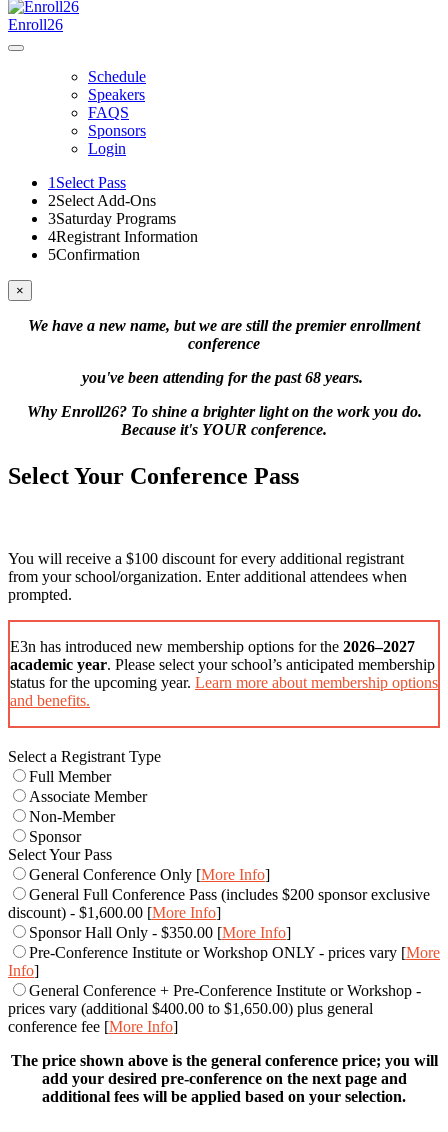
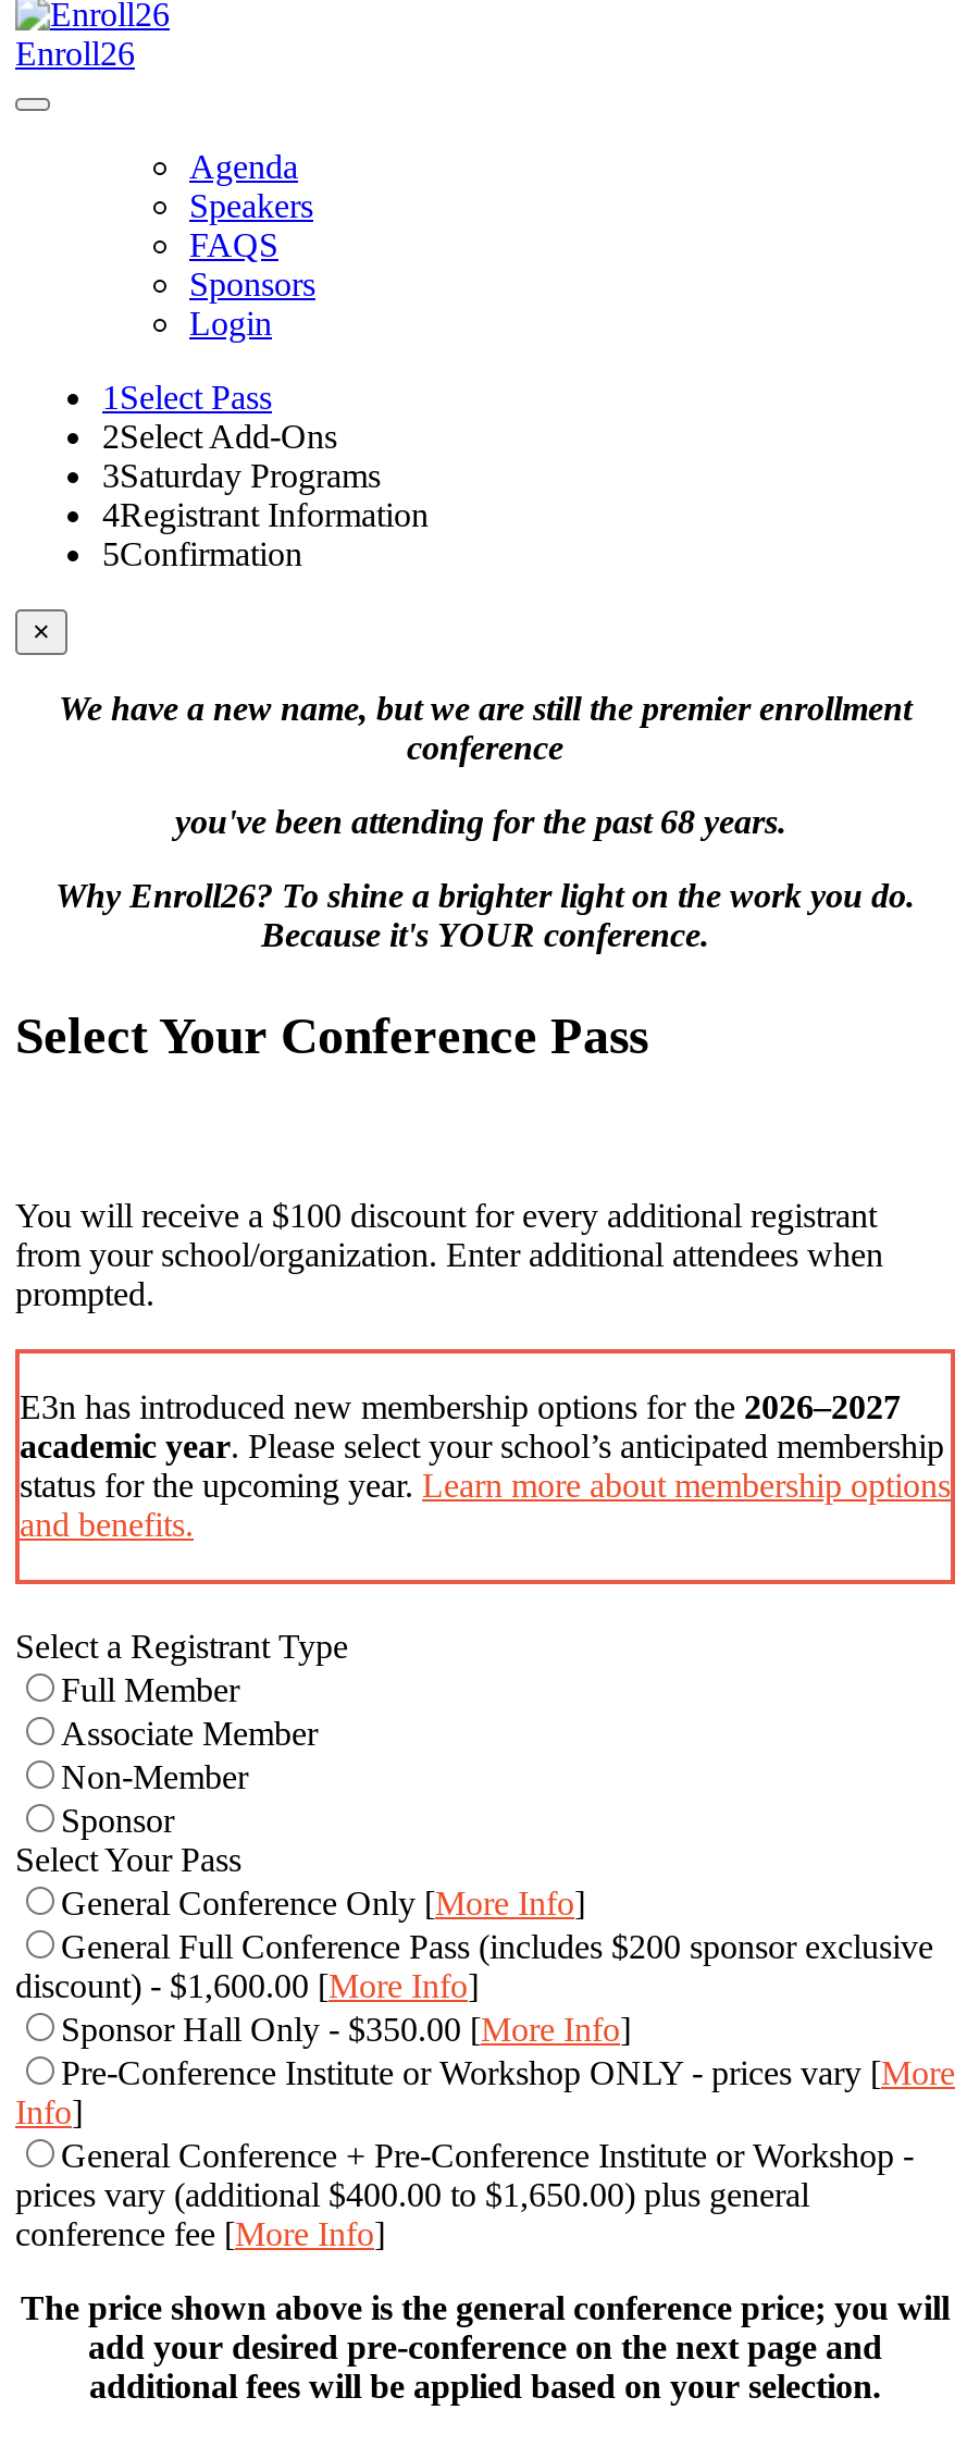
- Schedule
+ Agenda
